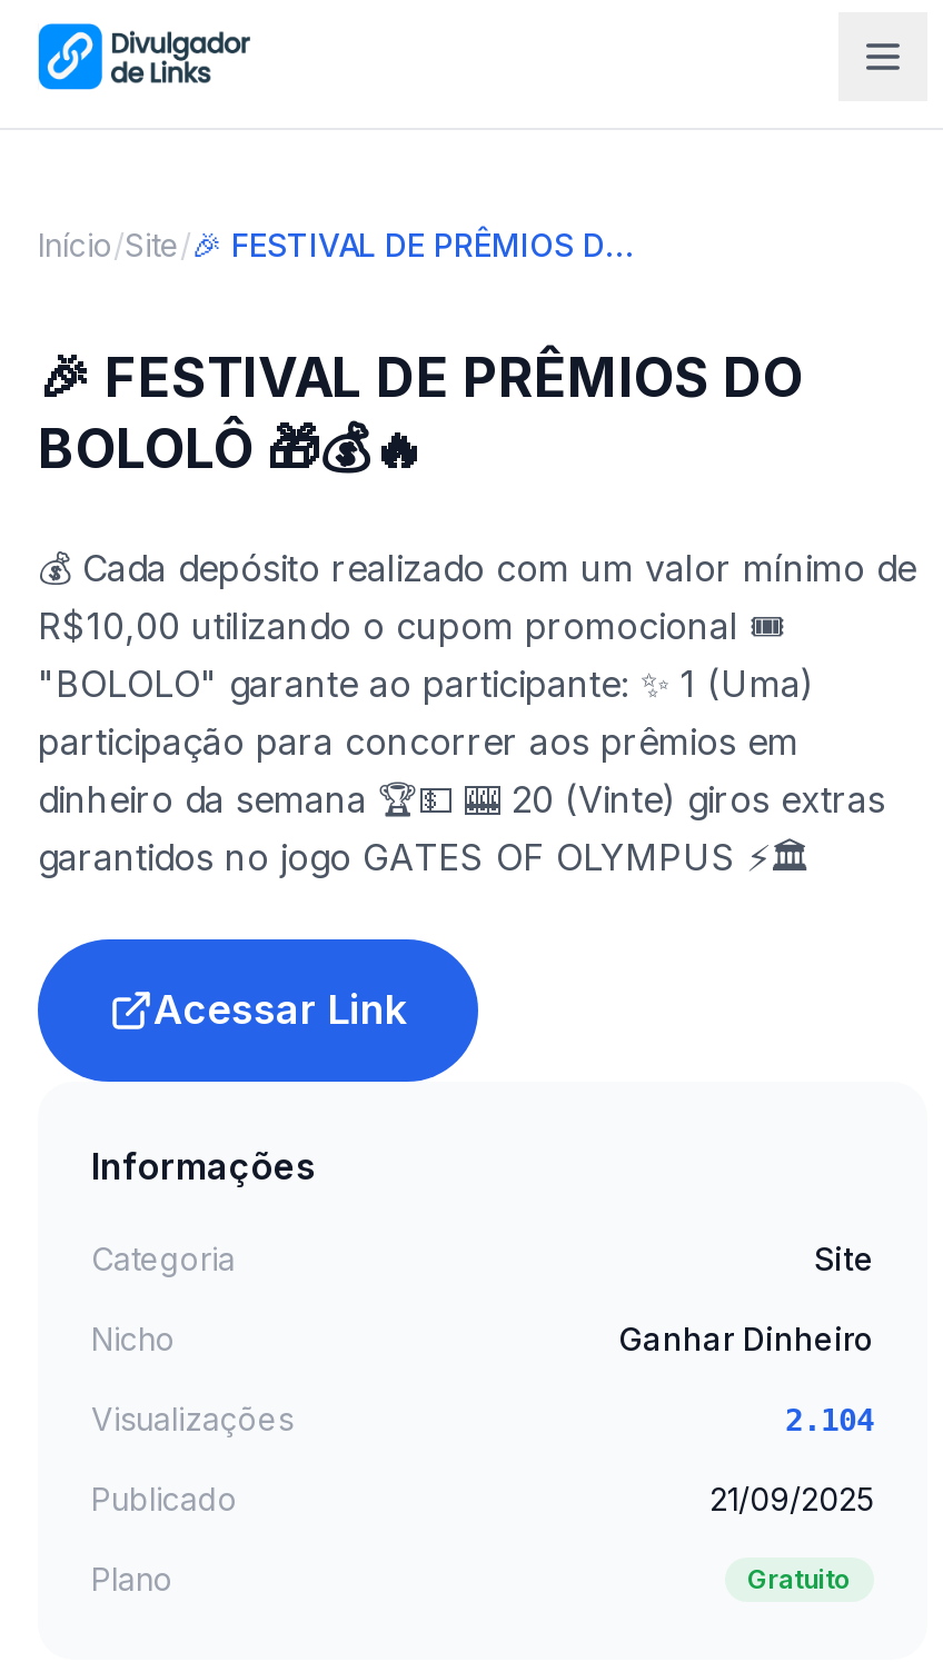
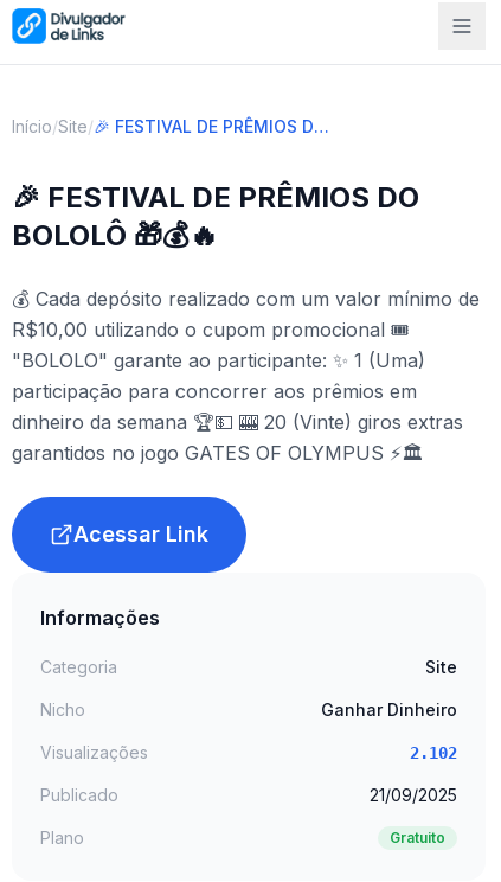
- 2.104
+ 2.102
